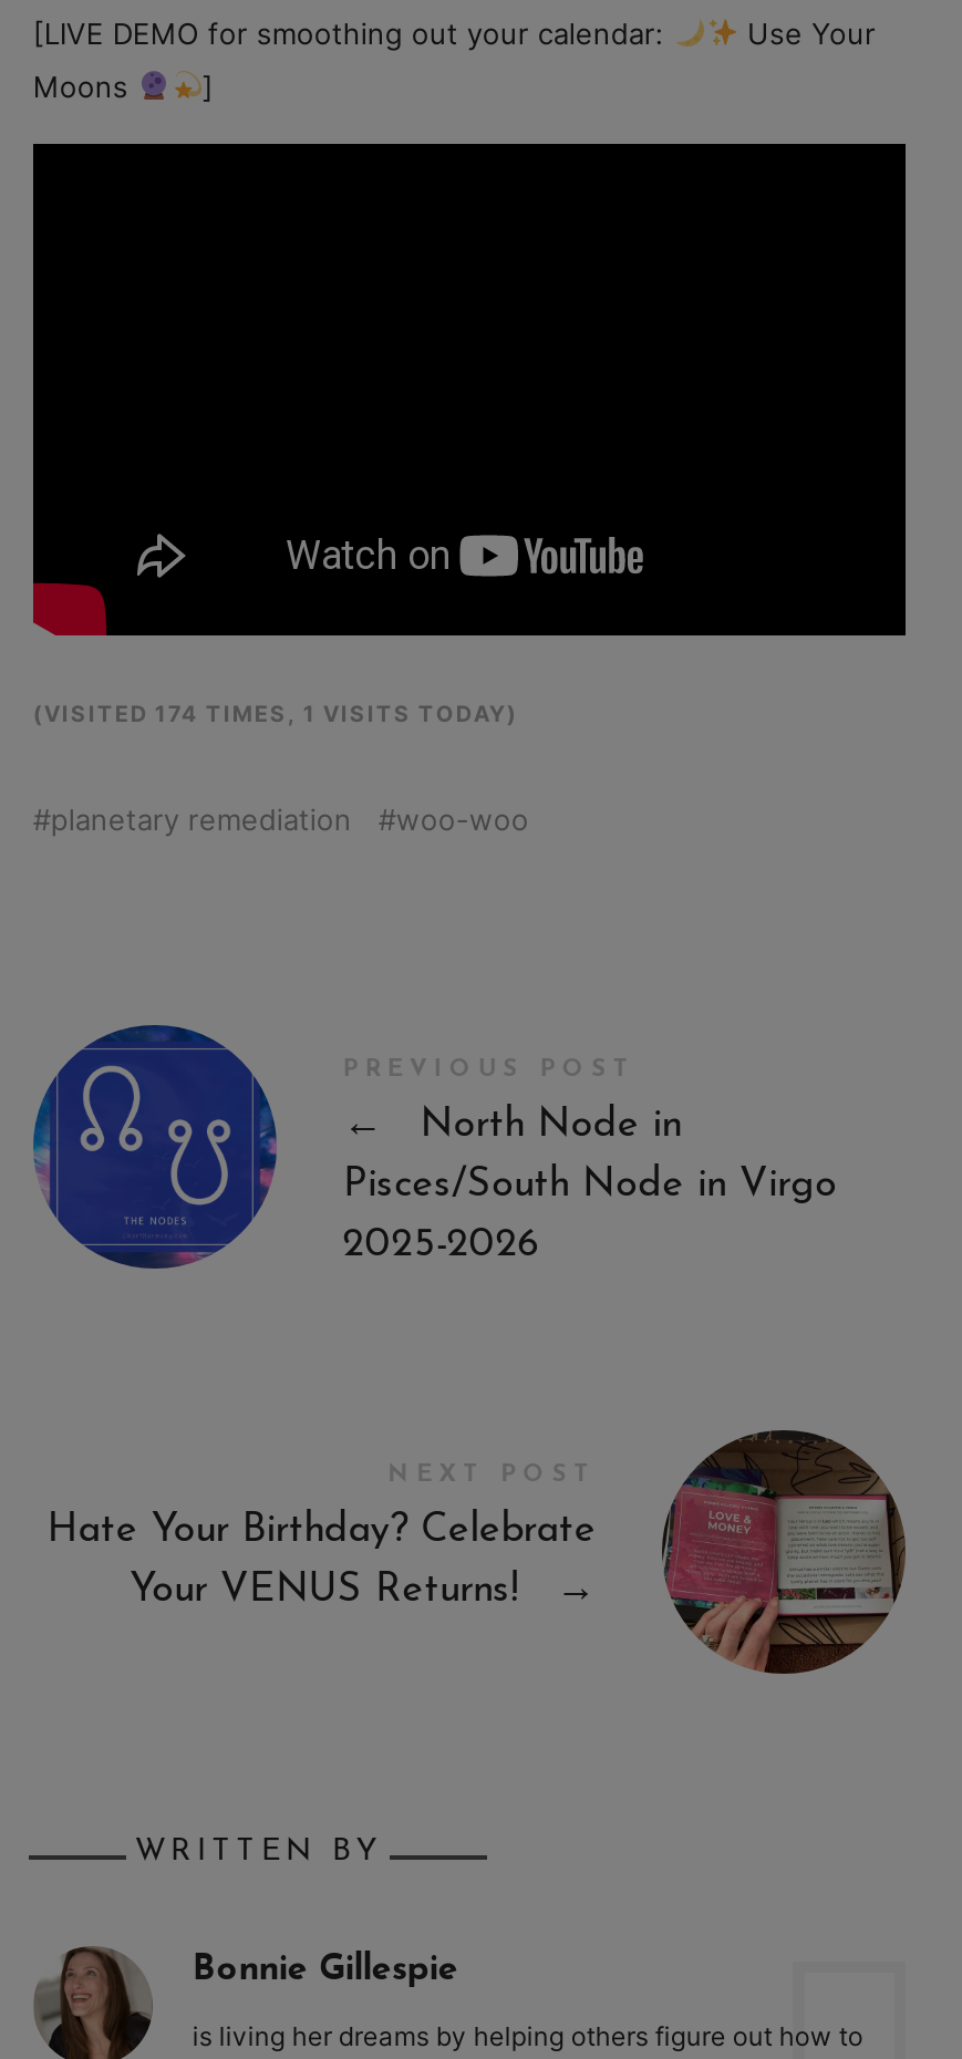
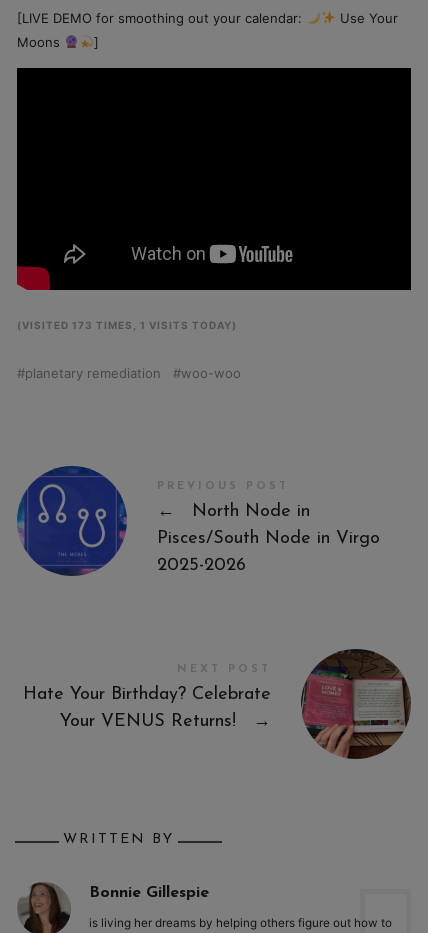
- (VISITED 174 TIMES, 1 VISITS TODAY)
+ (VISITED 173 TIMES, 1 VISITS TODAY)
